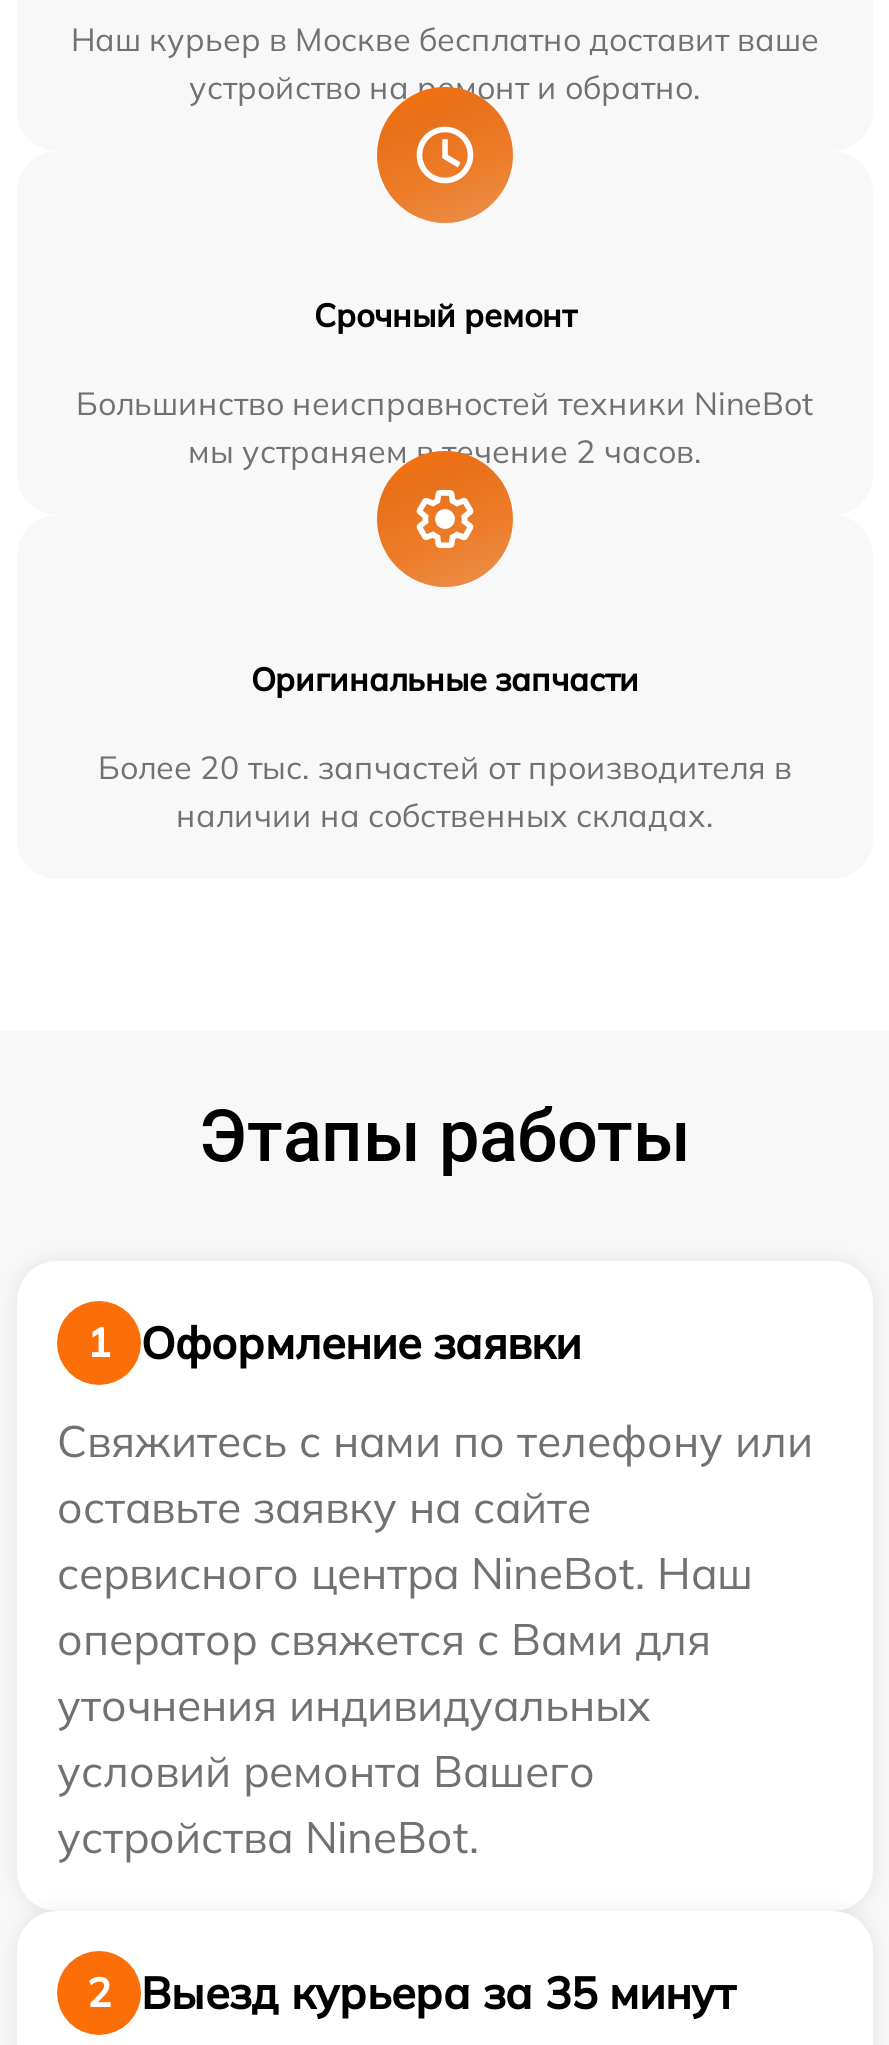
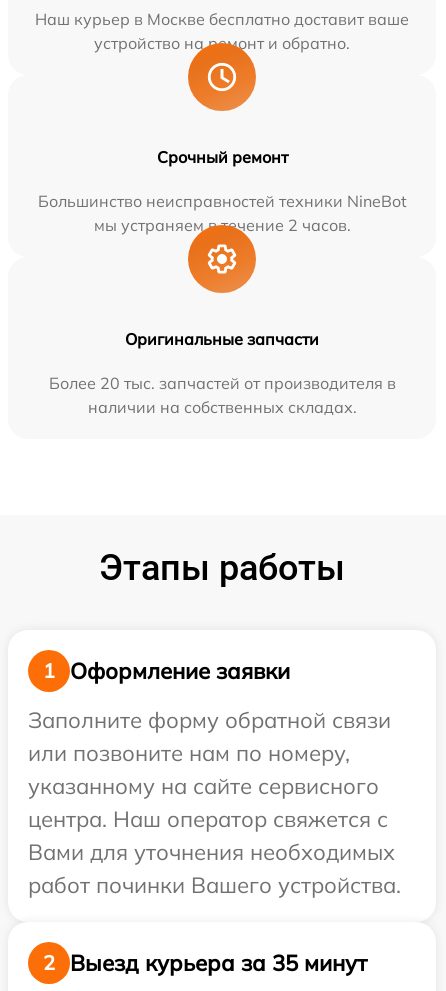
- Свяжитесь с нами по телефону или
- оставьте заявку на сайте
- сервисного центра NineBot. Наш
- оператор свяжется с Вами для
- уточнения индивидуальных
- условий ремонта Вашего
- устройства NineBot.
+ Заполните форму обратной связи
+ или позвоните нам по номеру,
+ указанному на сайте сервисного
+ центра. Наш оператор свяжется с
+ Вами для уточнения необходимых
+ работ починки Вашего устройства.
